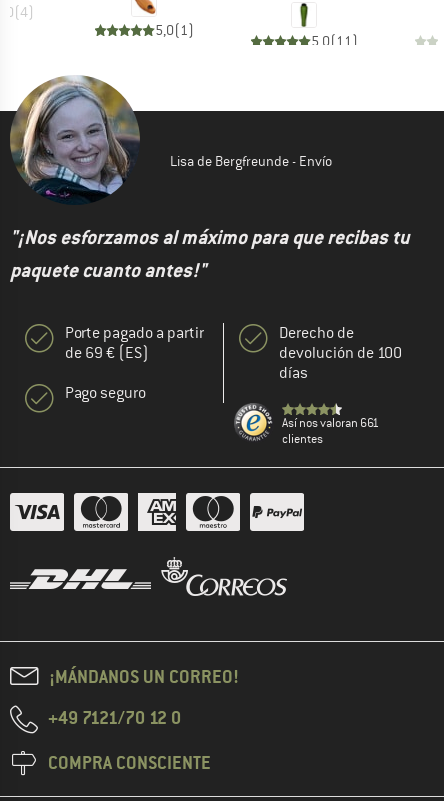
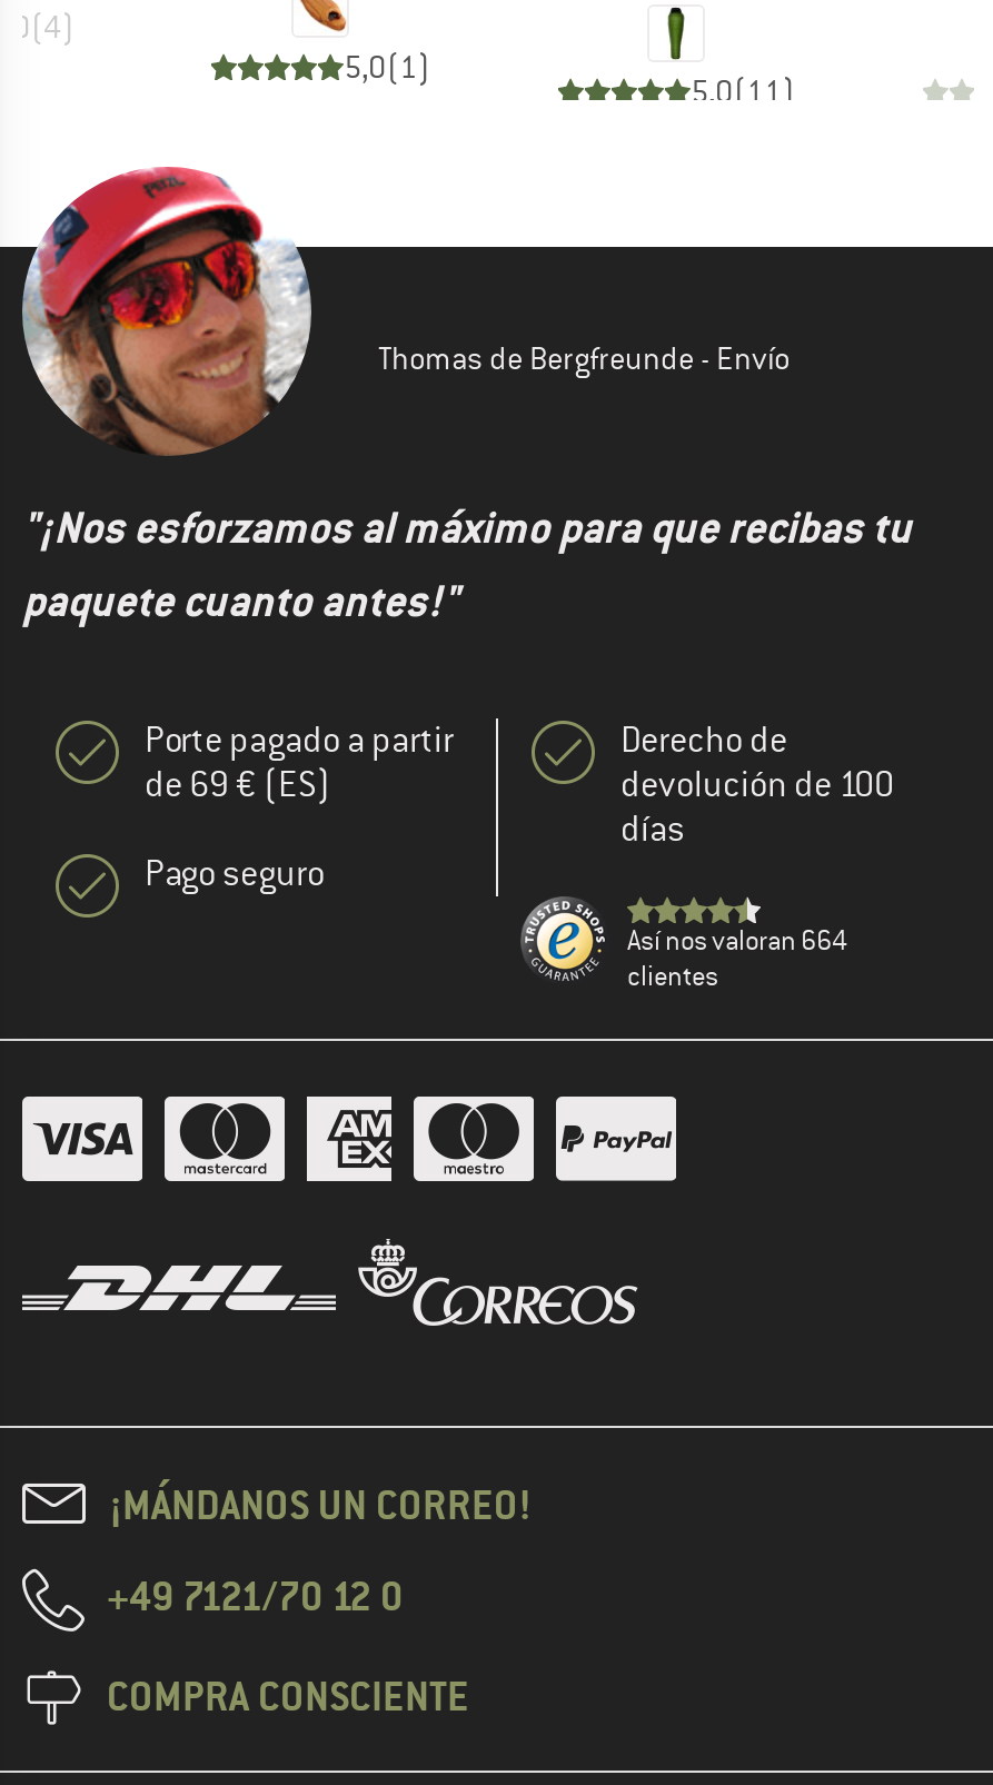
- [image]
- Lisa de Bergfreunde - Envío
+ [image]
+ Thomas de Bergfreunde - Envío

- Así nos valoran 661
+ Así nos valoran 664
